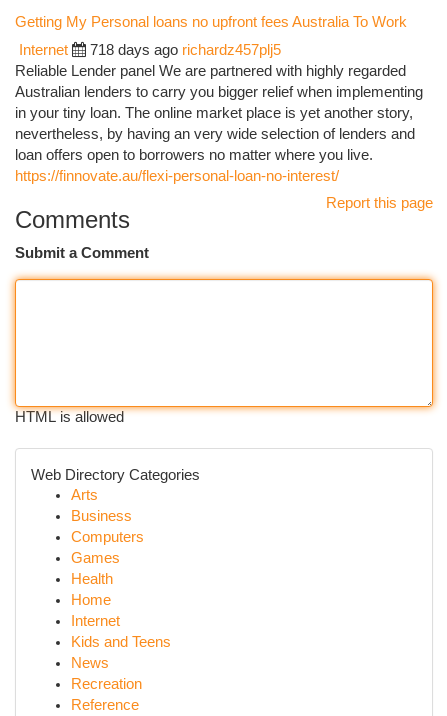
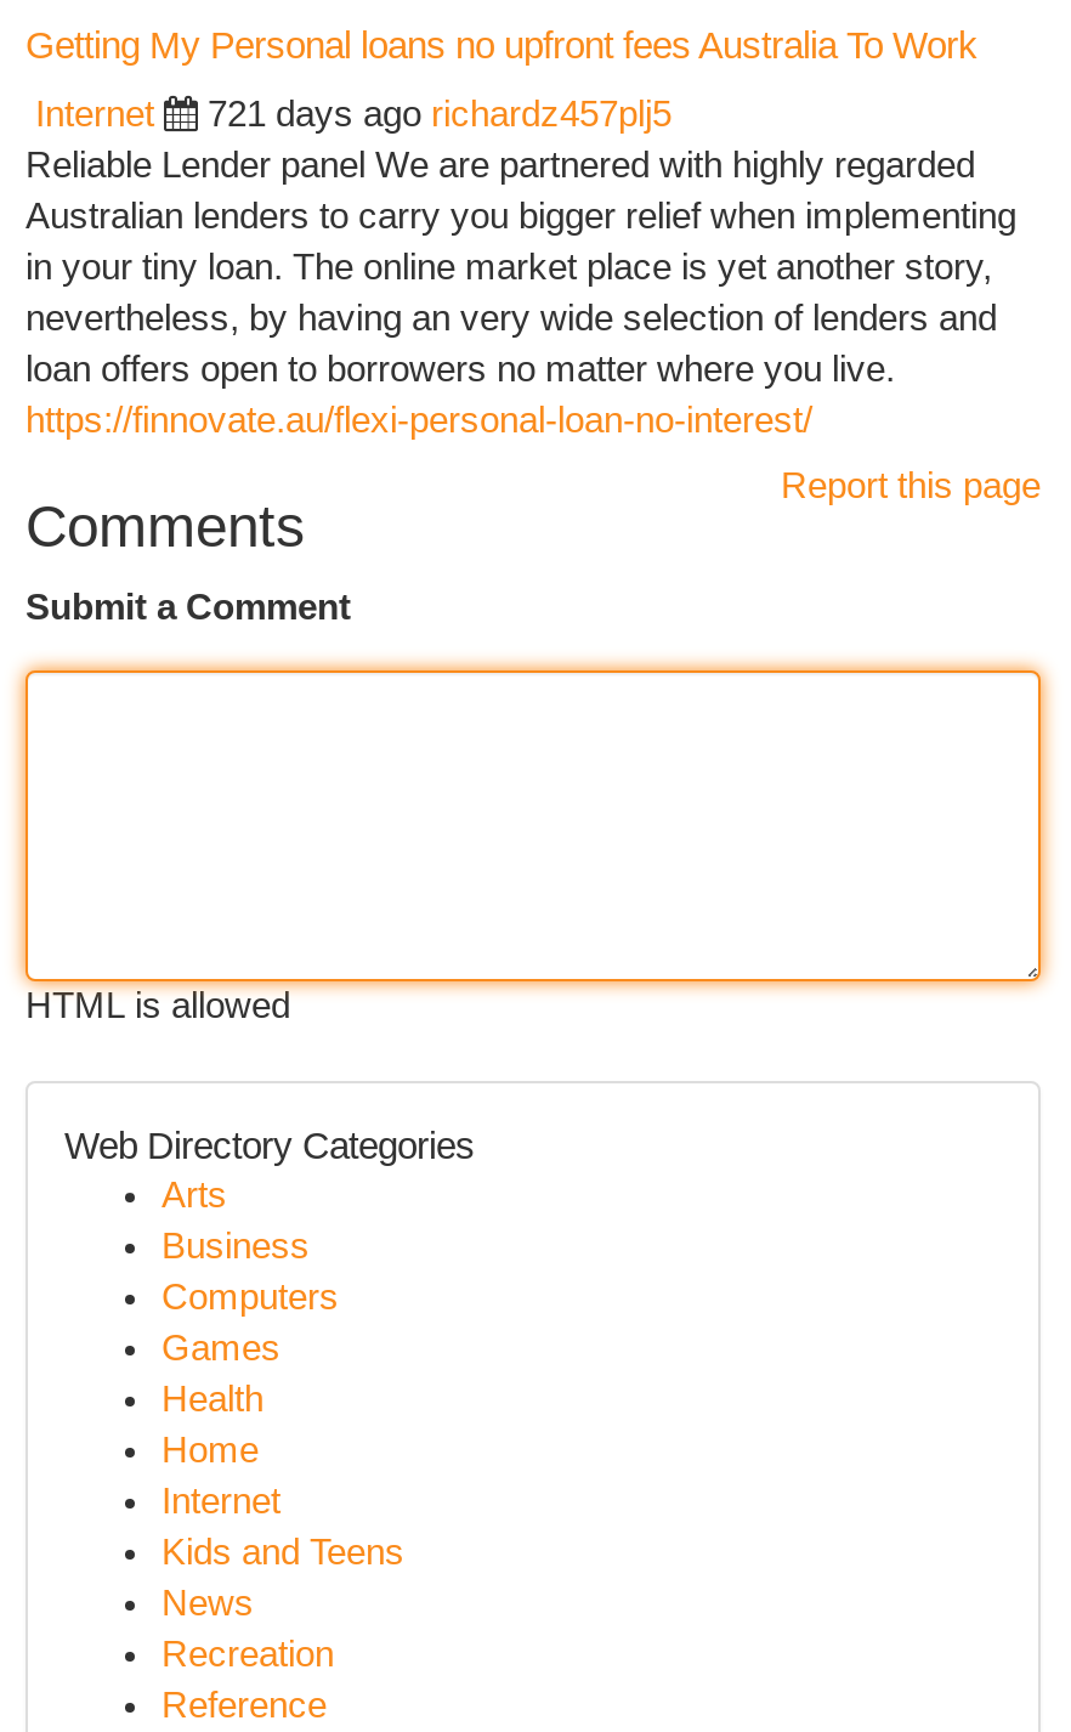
- 718 days ago richardz457plj5
+ 721 days ago richardz457plj5
